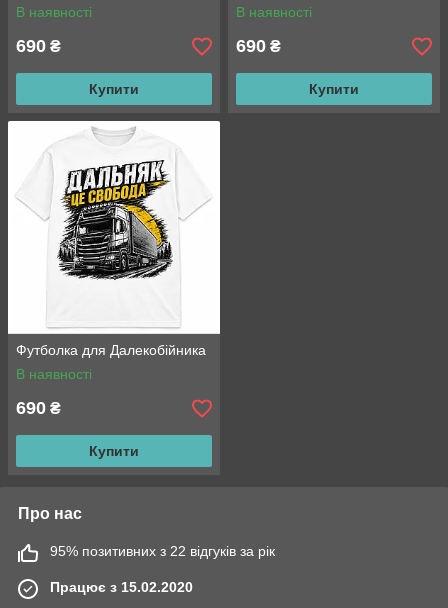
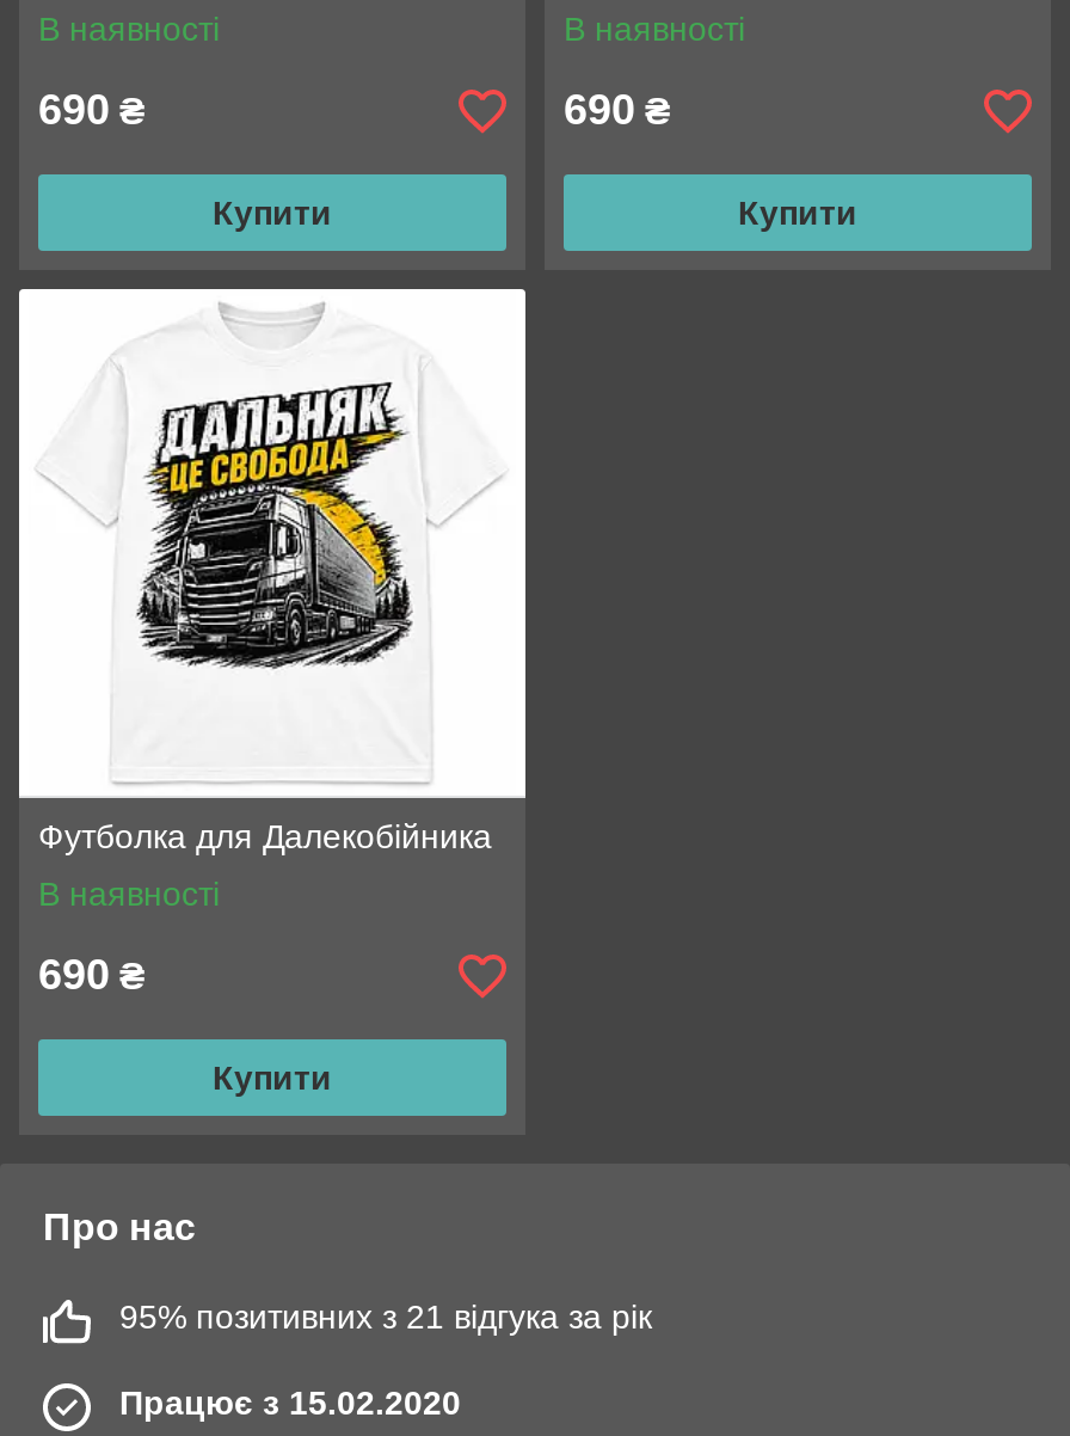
- 95% позитивних з 22 відгуків за рік
+ 95% позитивних з 21 відгука за рік
